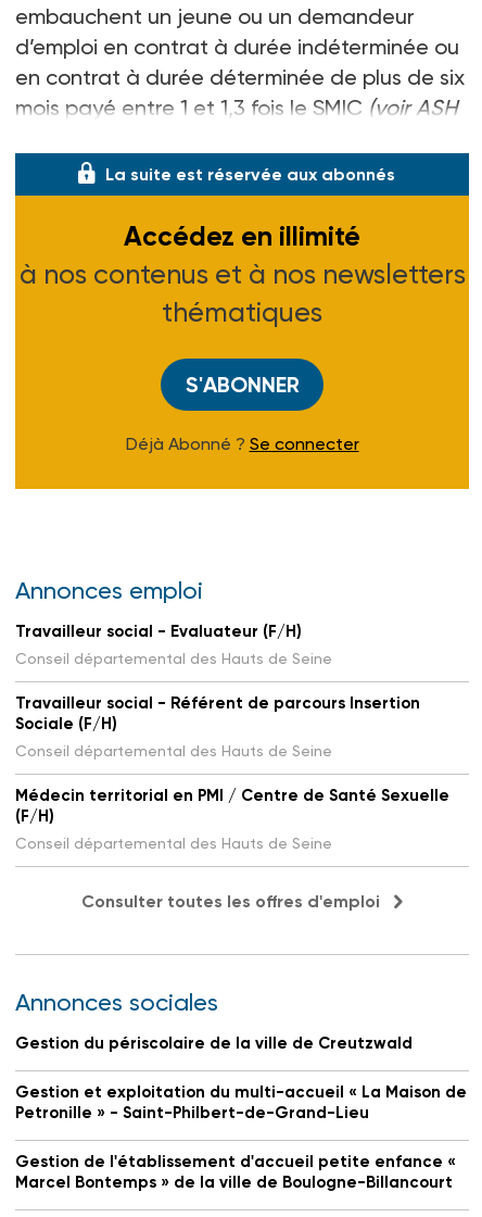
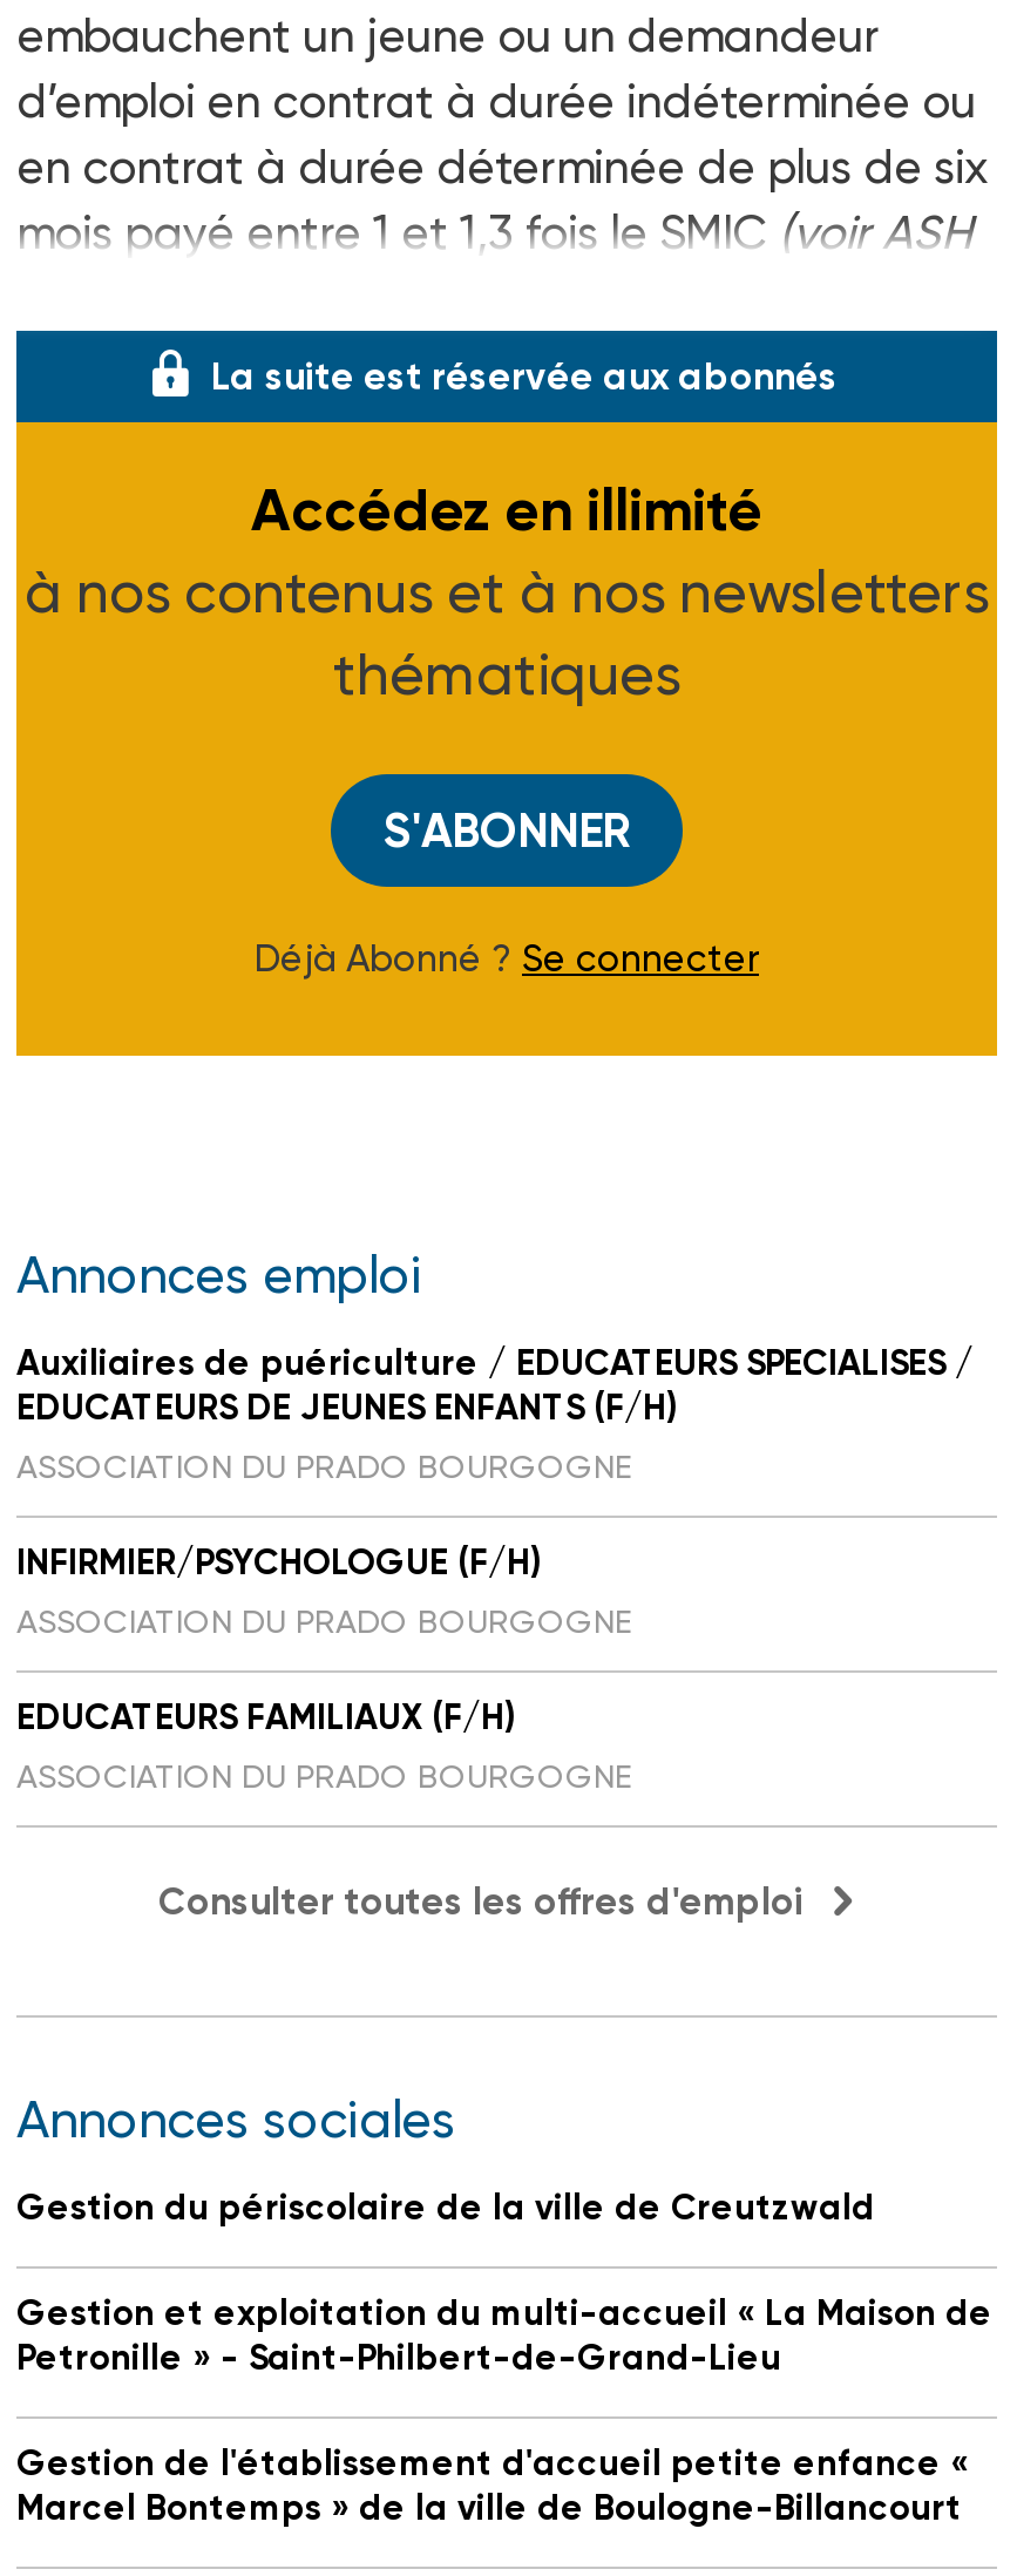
- Travailleur social - Evaluateur (F/H)
- Conseil départemental des Hauts de Seine
+ Auxiliaires de puériculture / EDUCATEURS SPECIALISES /
+ EDUCATEURS DE JEUNES ENFANTS (F/H)
+ ASSOCIATION DU PRADO BOURGOGNE

- Travailleur social - Référent de parcours Insertion
- Sociale (F/H)
- Conseil départemental des Hauts de Seine
+ INFIRMIER/PSYCHOLOGUE (F/H)
+ ASSOCIATION DU PRADO BOURGOGNE

- Médecin territorial en PMI / Centre de Santé Sexuelle
- (F/H)
- Conseil départemental des Hauts de Seine
+ EDUCATEURS FAMILIAUX (F/H)
+ ASSOCIATION DU PRADO BOURGOGNE
